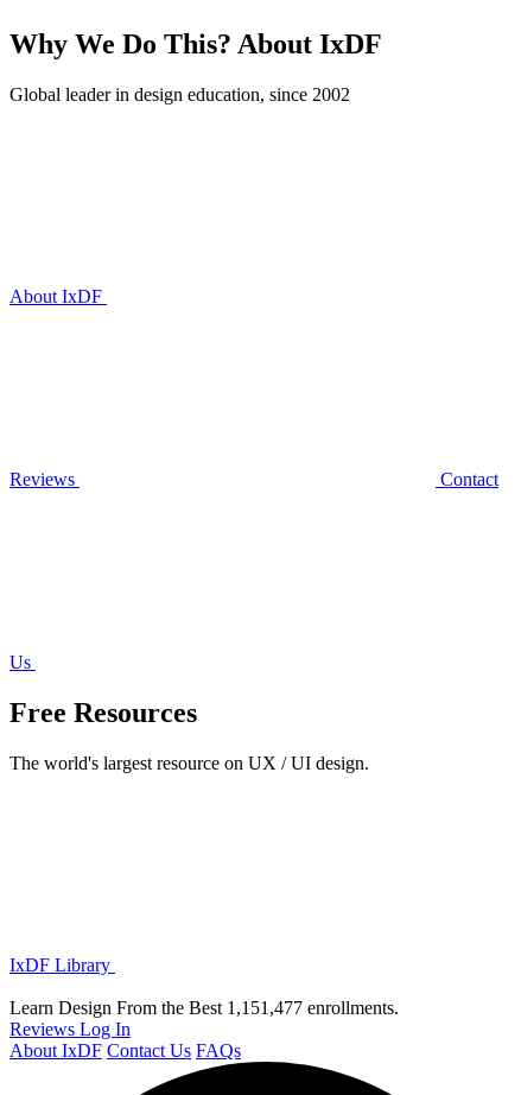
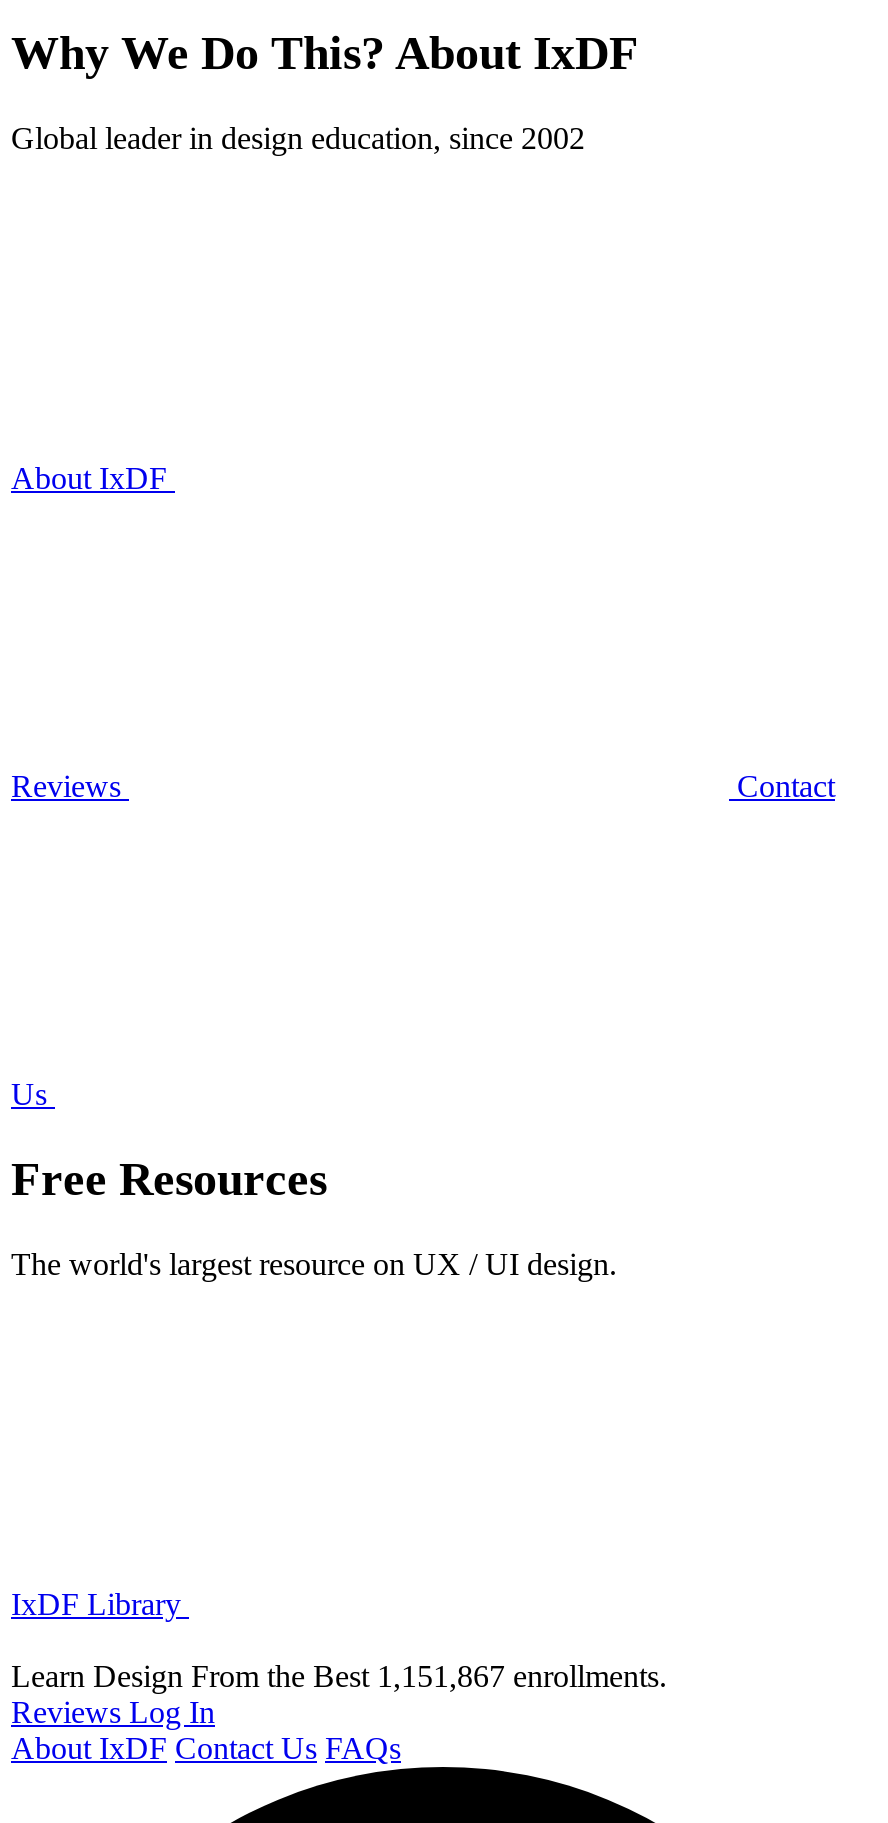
- Learn Design From the Best 1,151,477 enrollments.
+ Learn Design From the Best 1,151,867 enrollments.
